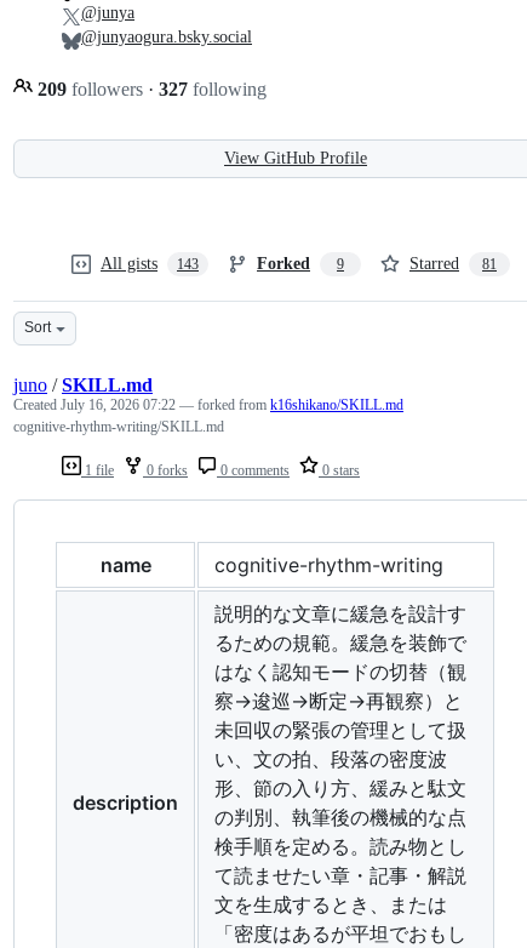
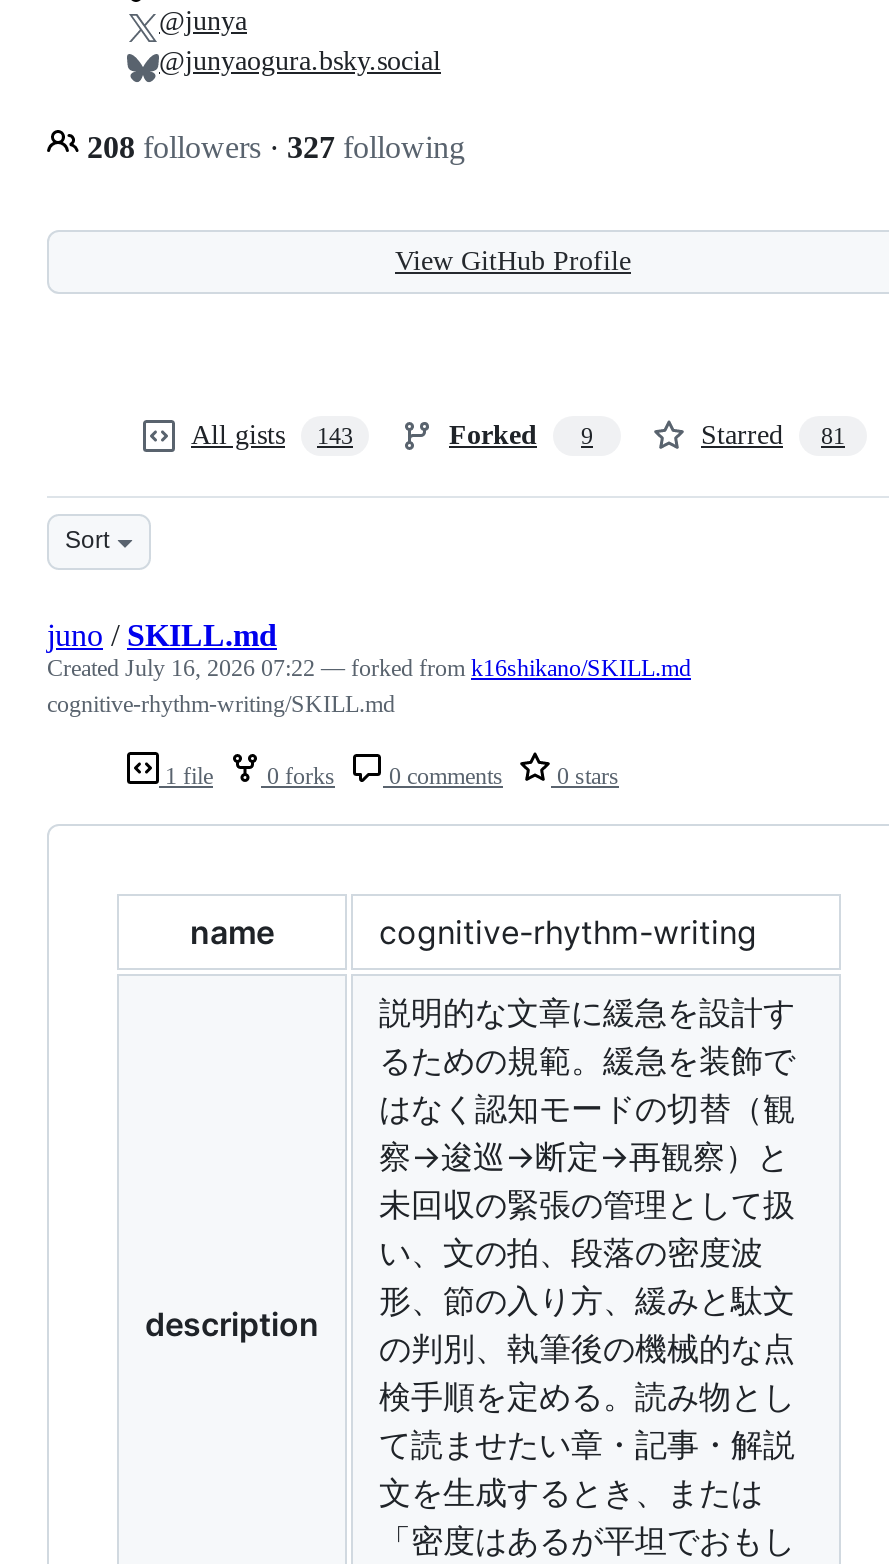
- 209 followers · 327 following
+ 208 followers · 327 following
